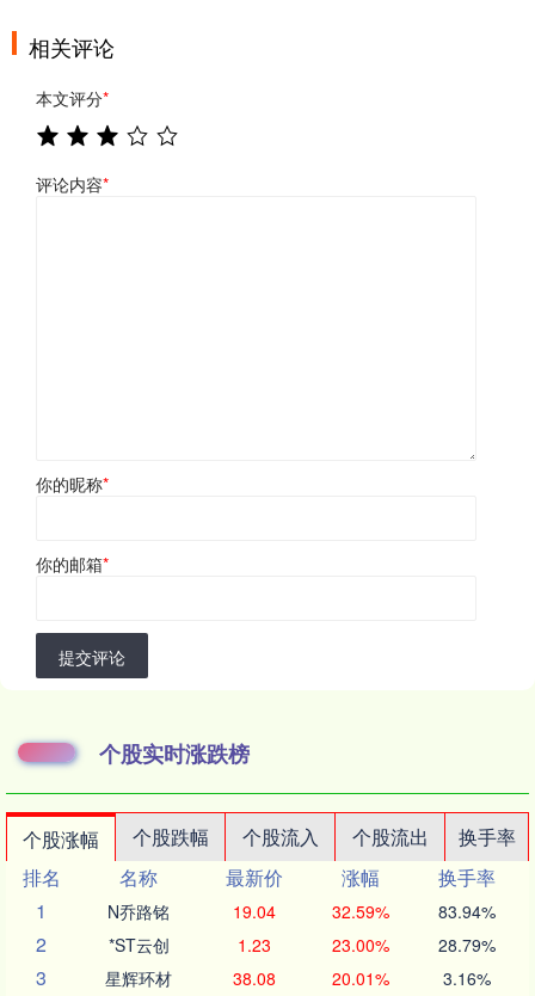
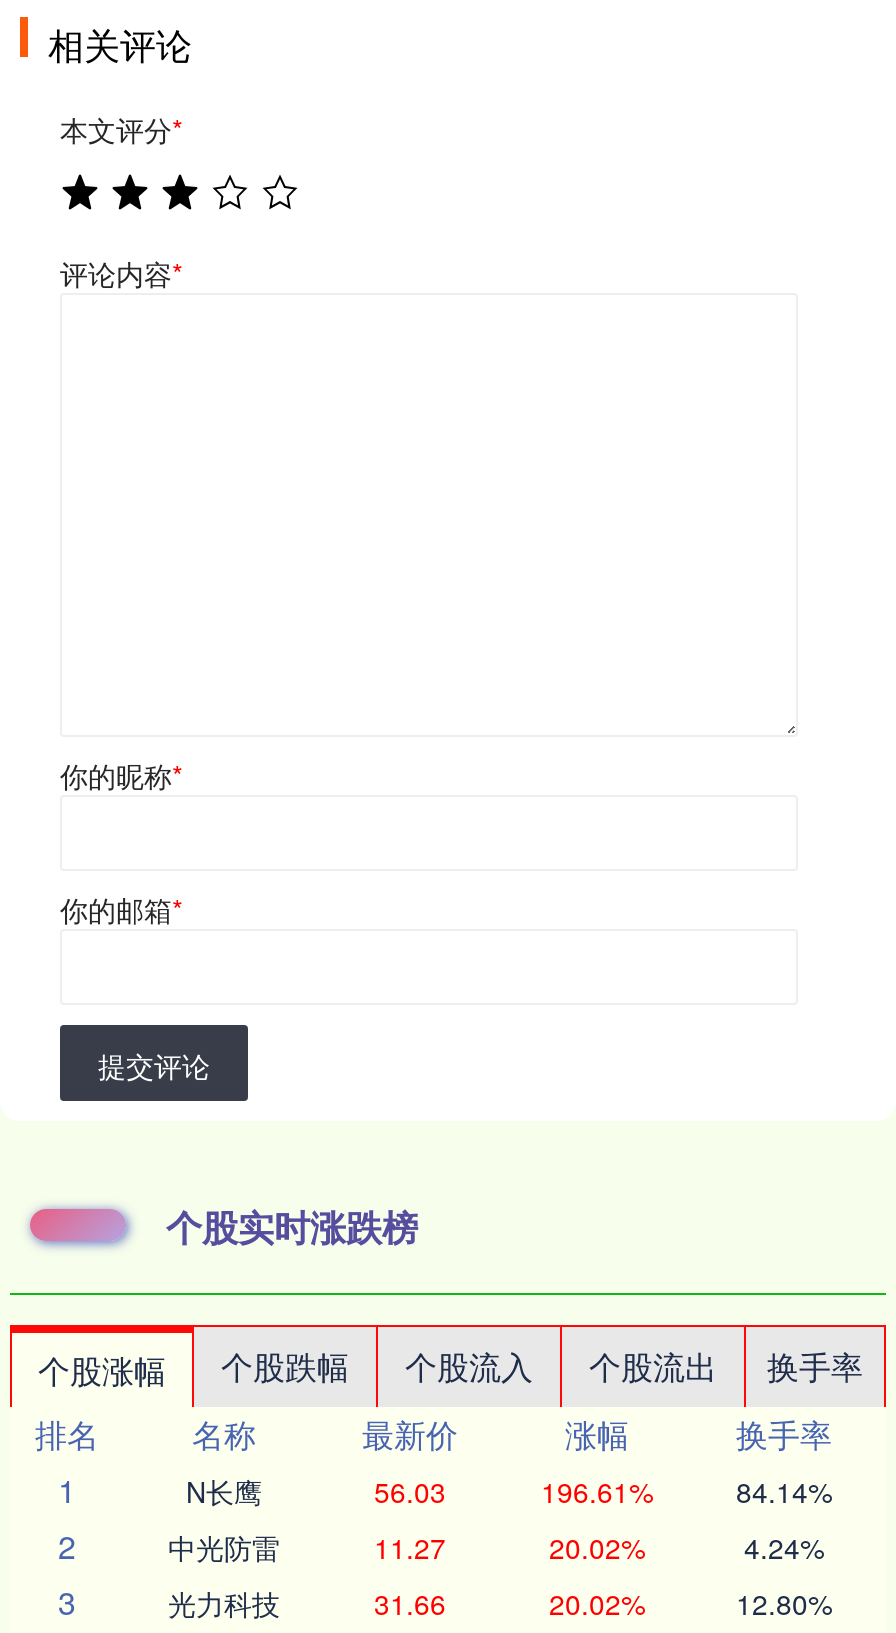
- N乔路铭
- 19.04
- 32.59%
- 83.94%
+ N长鹰
+ 56.03
+ 196.61%
+ 84.14%

- *ST云创
- 1.23
- 23.00%
- 28.79%
+ 中光防雷
+ 11.27
+ 20.02%
+ 4.24%

- 星辉环材
- 38.08
- 20.01%
- 3.16%
+ 光力科技
+ 31.66
+ 20.02%
+ 12.80%
